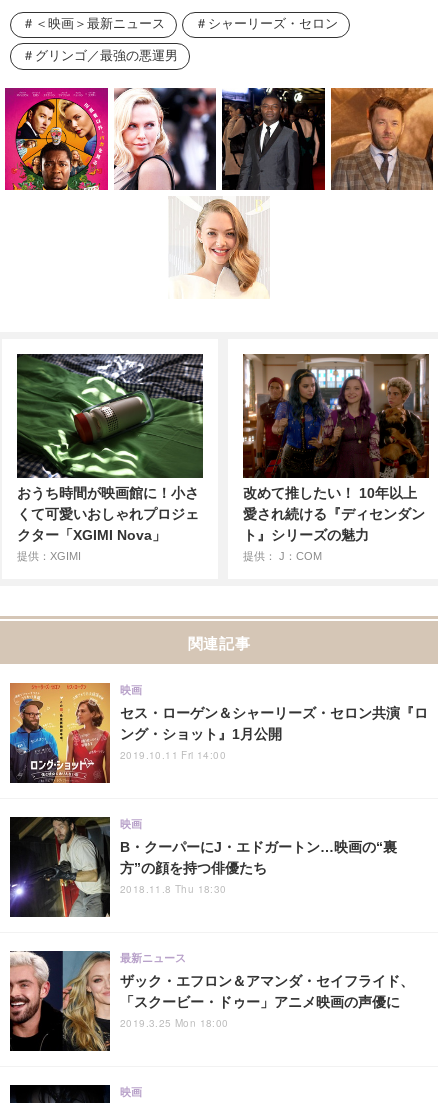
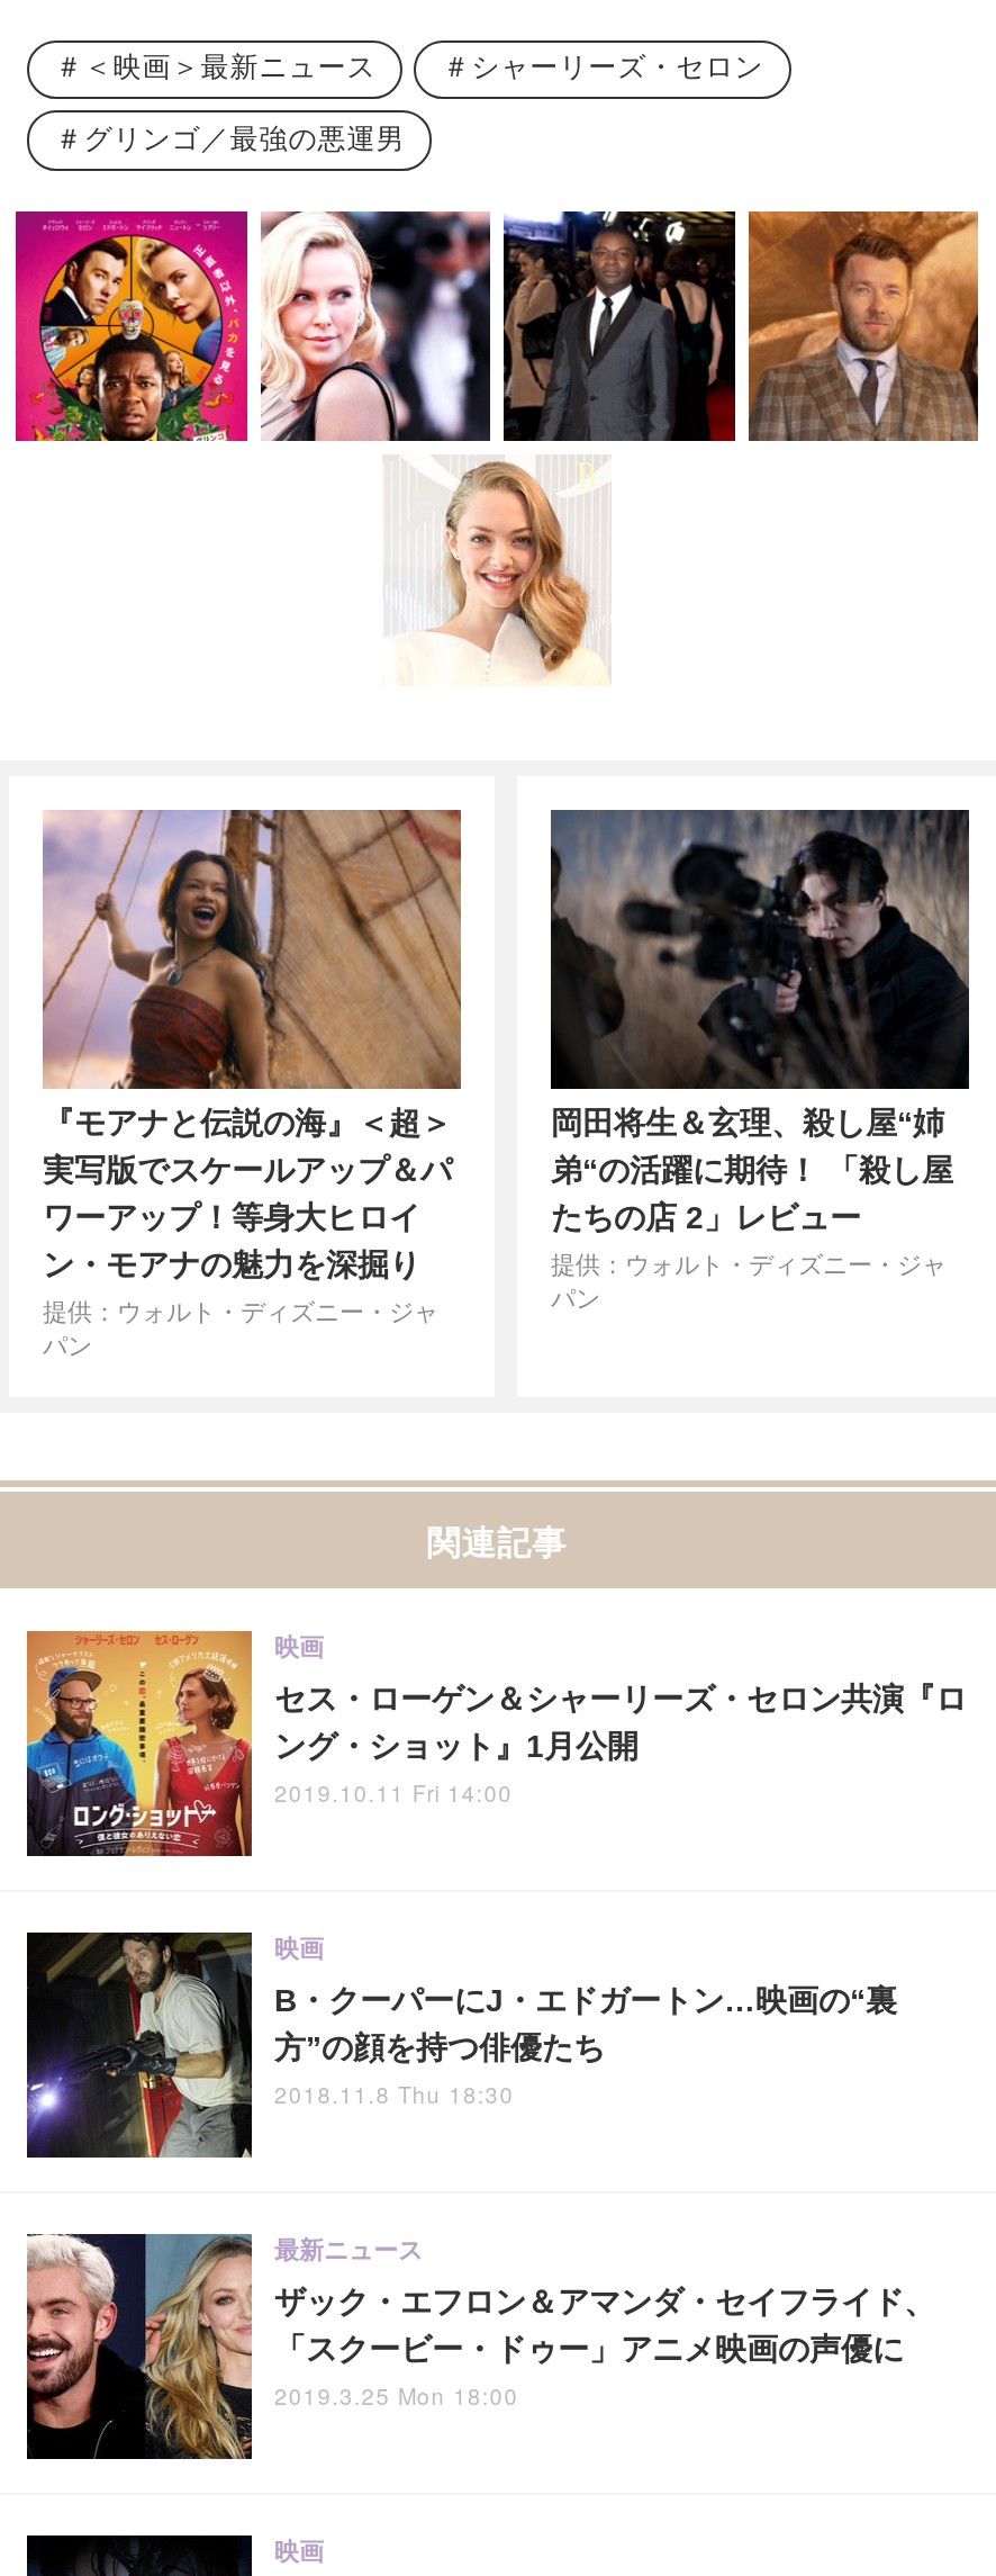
- [image]
+ [image]

- [image]
+ [image]

- おうち時間が映画館に！小さ
- くて可愛いおしゃれプロジェ
- クター「XGIMI Nova」
- 提供：XGIMI
+ 『モアナと伝説の海』＜超＞
+ 実写版でスケールアップ＆パ
+ ワーアップ！等身大ヒロイ
+ ン・モアナの魅力を深掘り
+ 提供：ウォルト・ディズニー・ジャ
+ パン

- 改めて推したい！ 10年以上
- 愛され続ける『ディセンダン
- ト』シリーズの魅力
- 提供： J：COM
+ 岡田将生＆玄理、殺し屋“姉
+ 弟“の活躍に期待！ 「殺し屋
+ たちの店 2」レビュー
+ 提供：ウォルト・ディズニー・ジャ
+ パン
